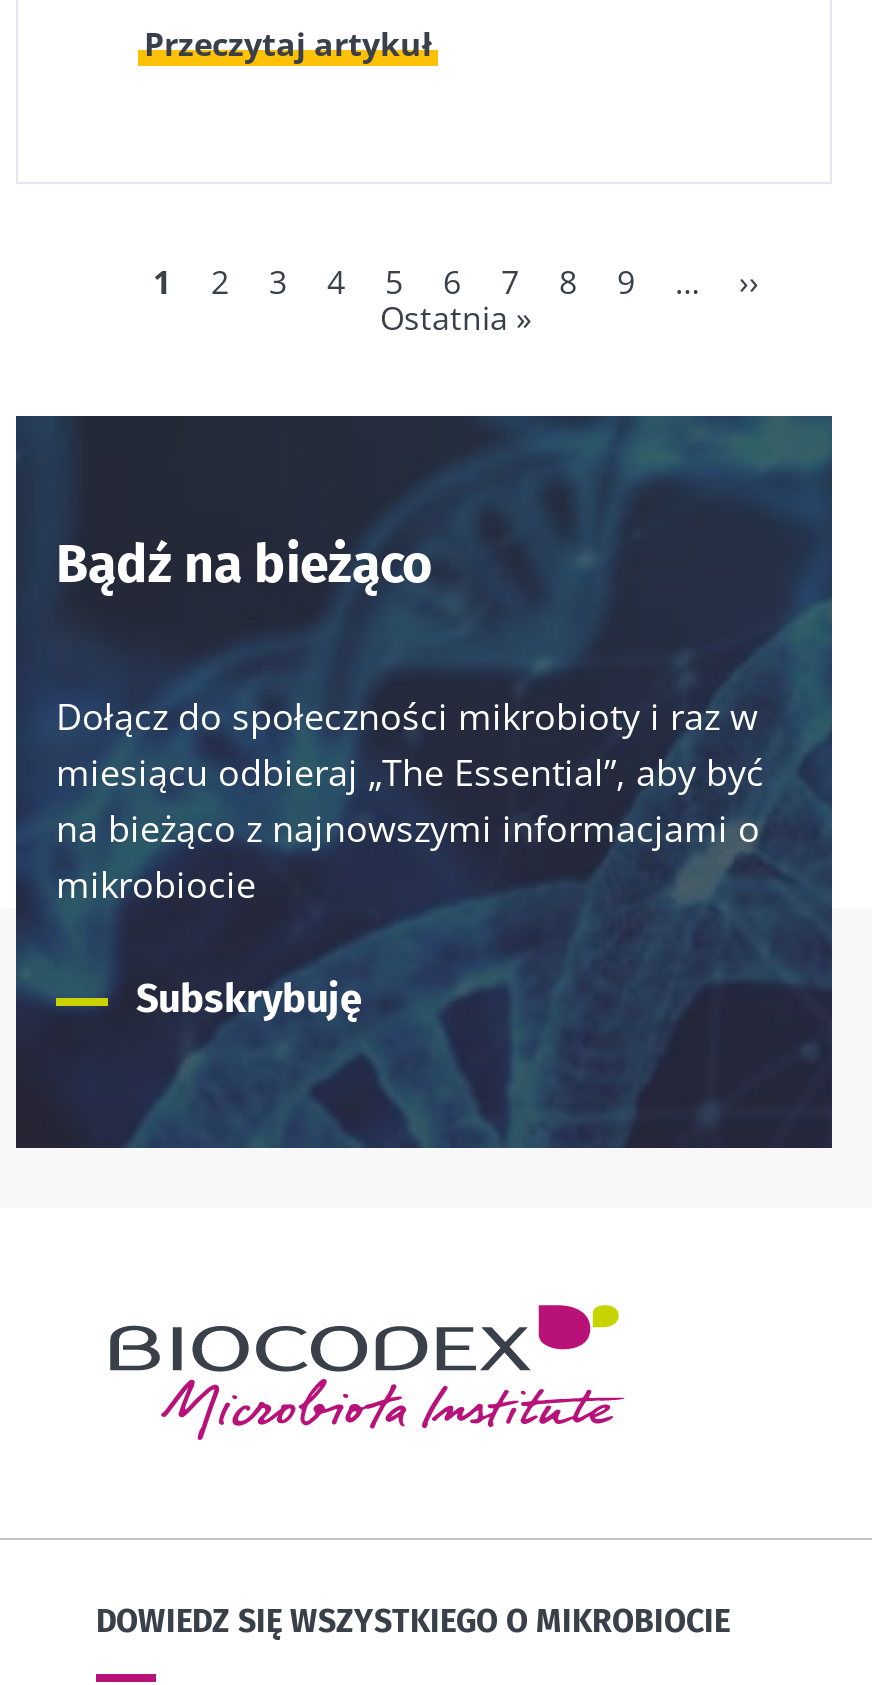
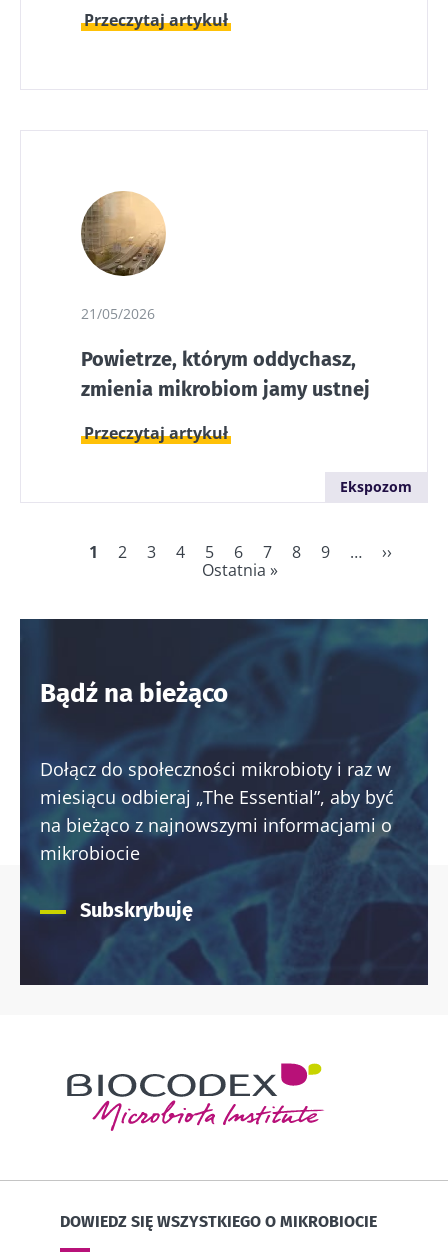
+ [image]
+ 21/05/2026
+ Powietrze, którym oddychasz,
+ zmienia mikrobiom jamy ustnej
+ Przeczytaj artykuł
+ Ekspozom
